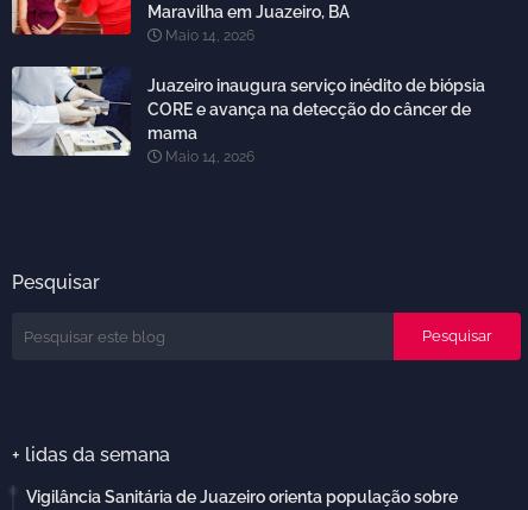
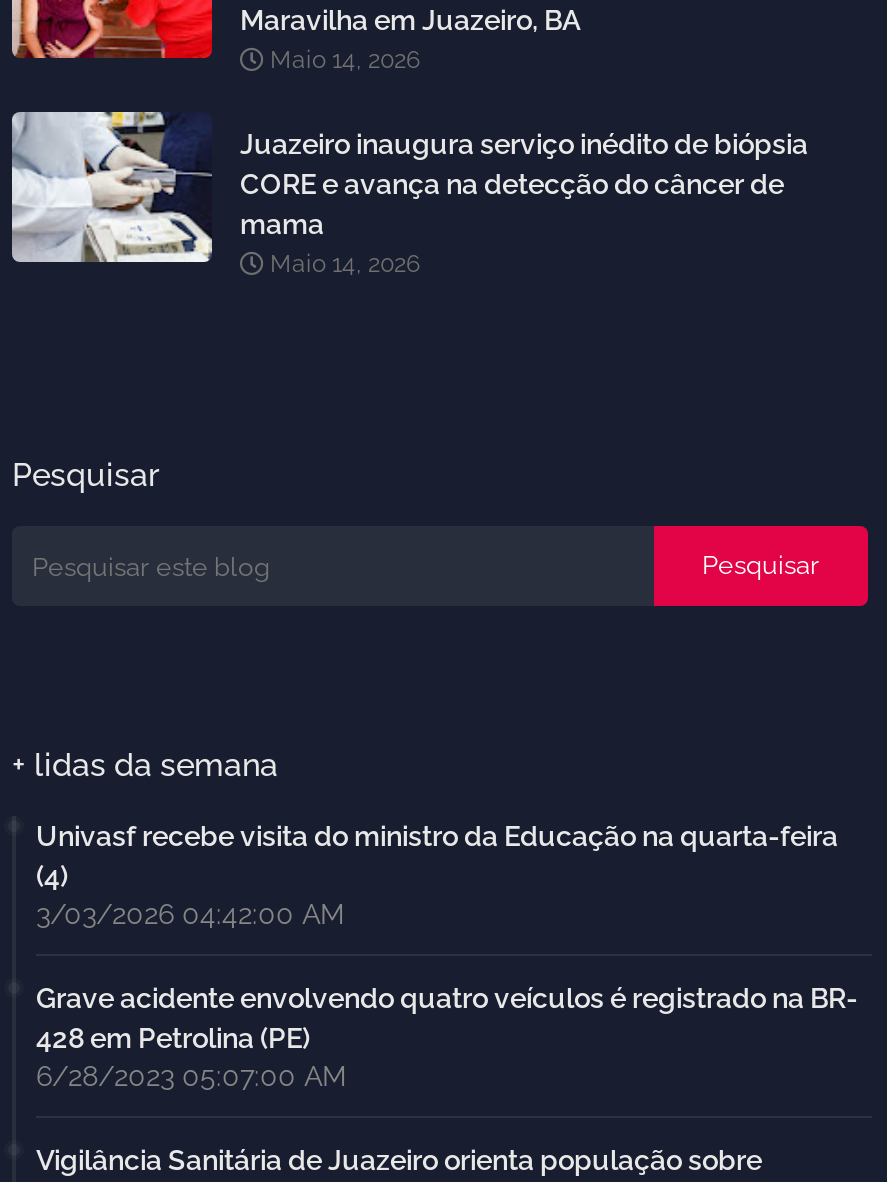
+ Univasf recebe visita do ministro da Educação na quarta-feira
+ (4)
+ 3/03/2026 04:42:00 AM
+ Grave acidente envolvendo quatro veículos é registrado na BR-
+ 428 em Petrolina (PE)
+ 6/28/2023 05:07:00 AM
